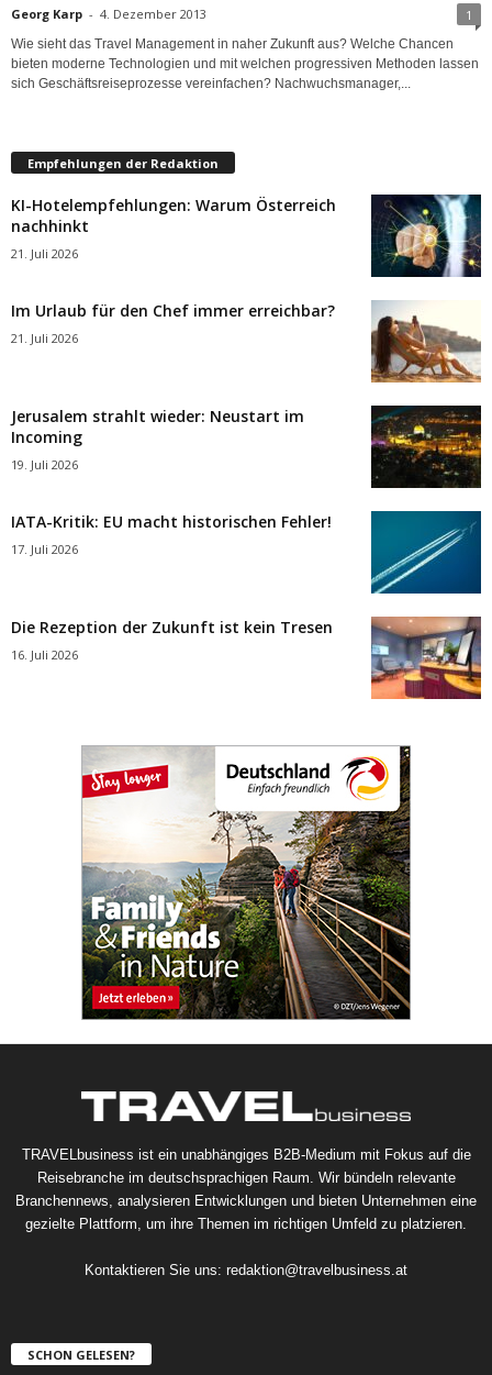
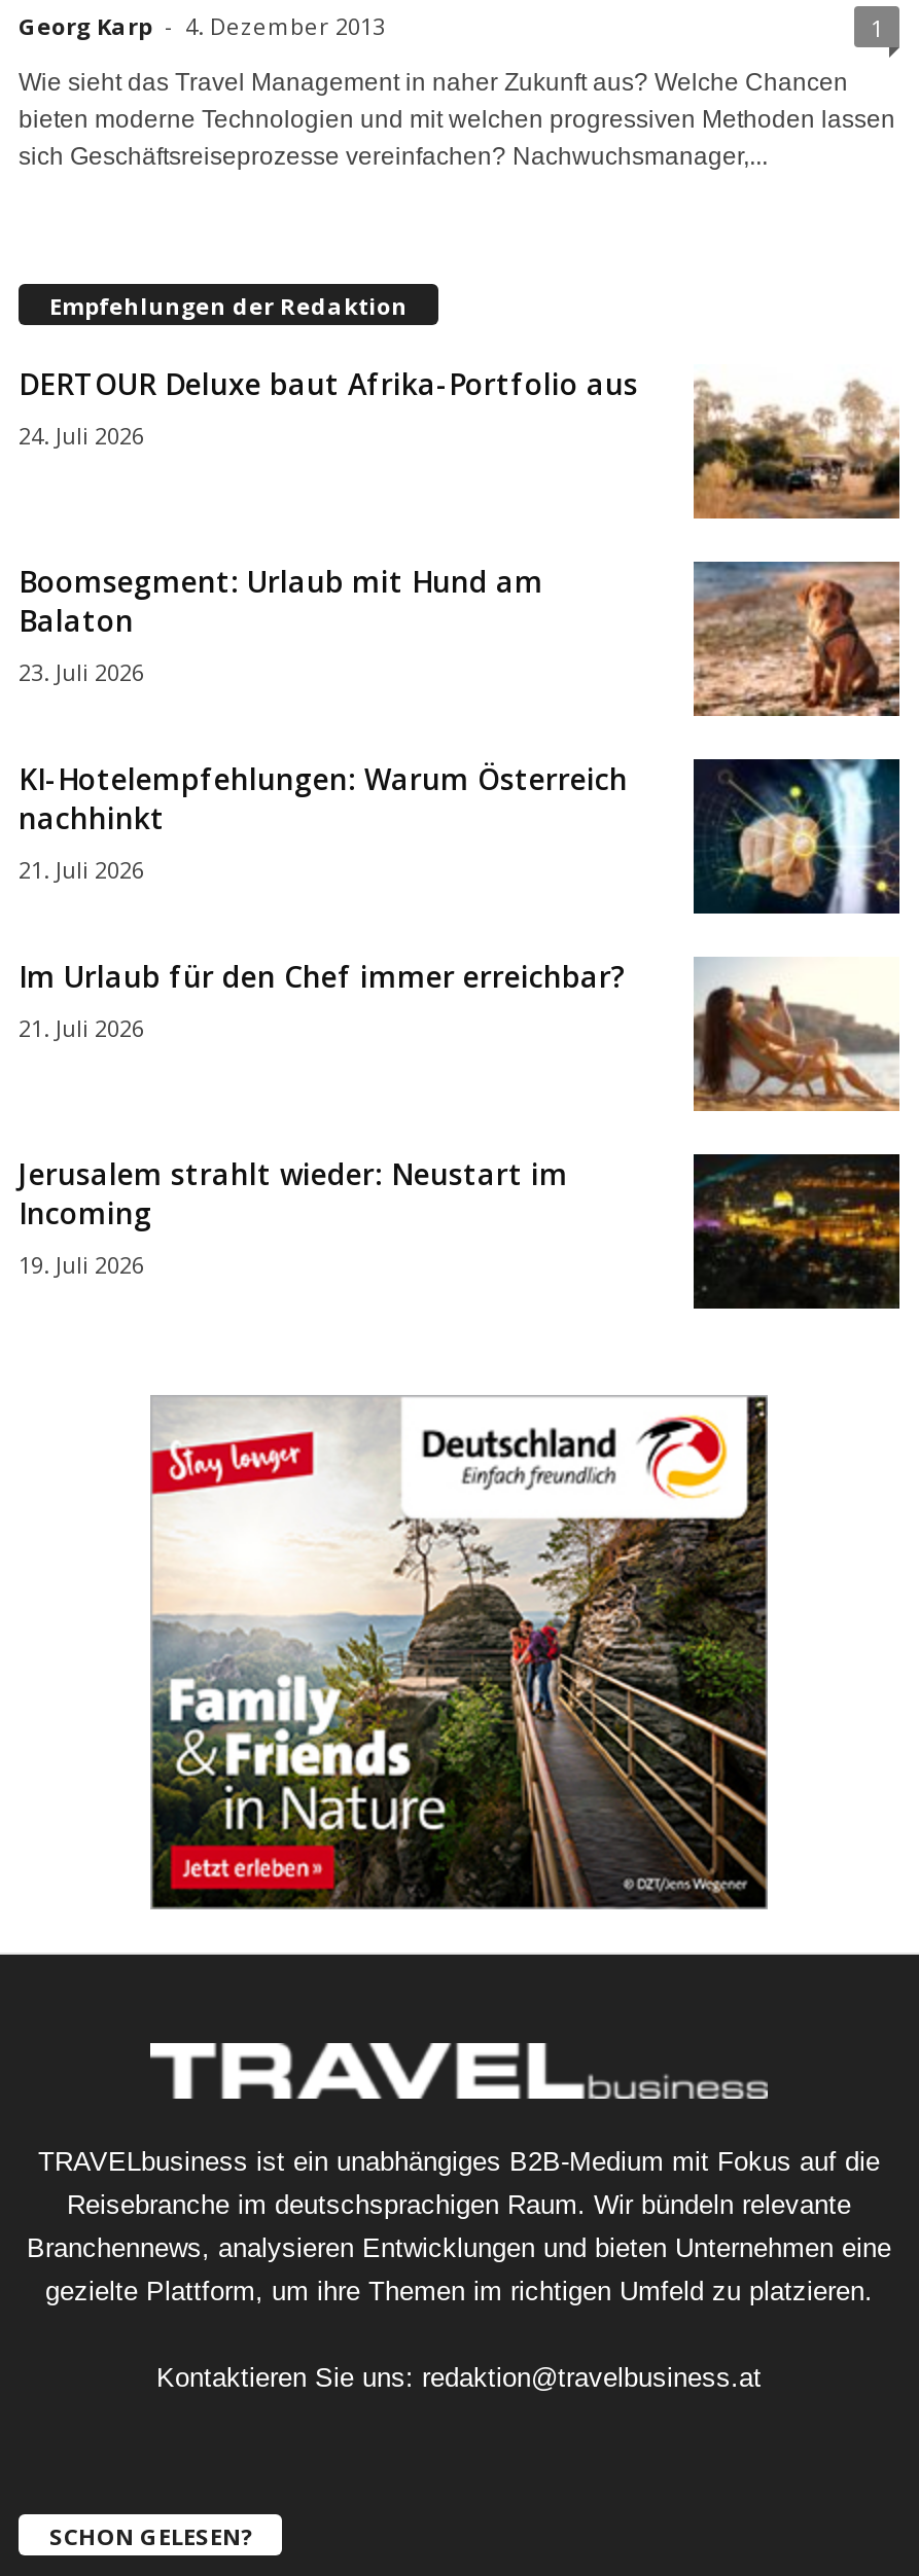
+ [image]
+ DERTOUR Deluxe baut Afrika-Portfolio aus
+ 24. Juli 2026

+ Boomsegment: Urlaub mit Hund am
+ Balaton
+ 23. Juli 2026

+ [image]

moved down: [image] | KI-Hotelempfehlungen: Warum Österreich | nachhinkt | ... | Incoming | 19. Juli 2026

- [image]
- IATA-Kritik: EU macht historischen Fehler!
- 17. Juli 2026

- [image]
- Die Rezeption der Zukunft ist kein Tresen
- 16. Juli 2026
